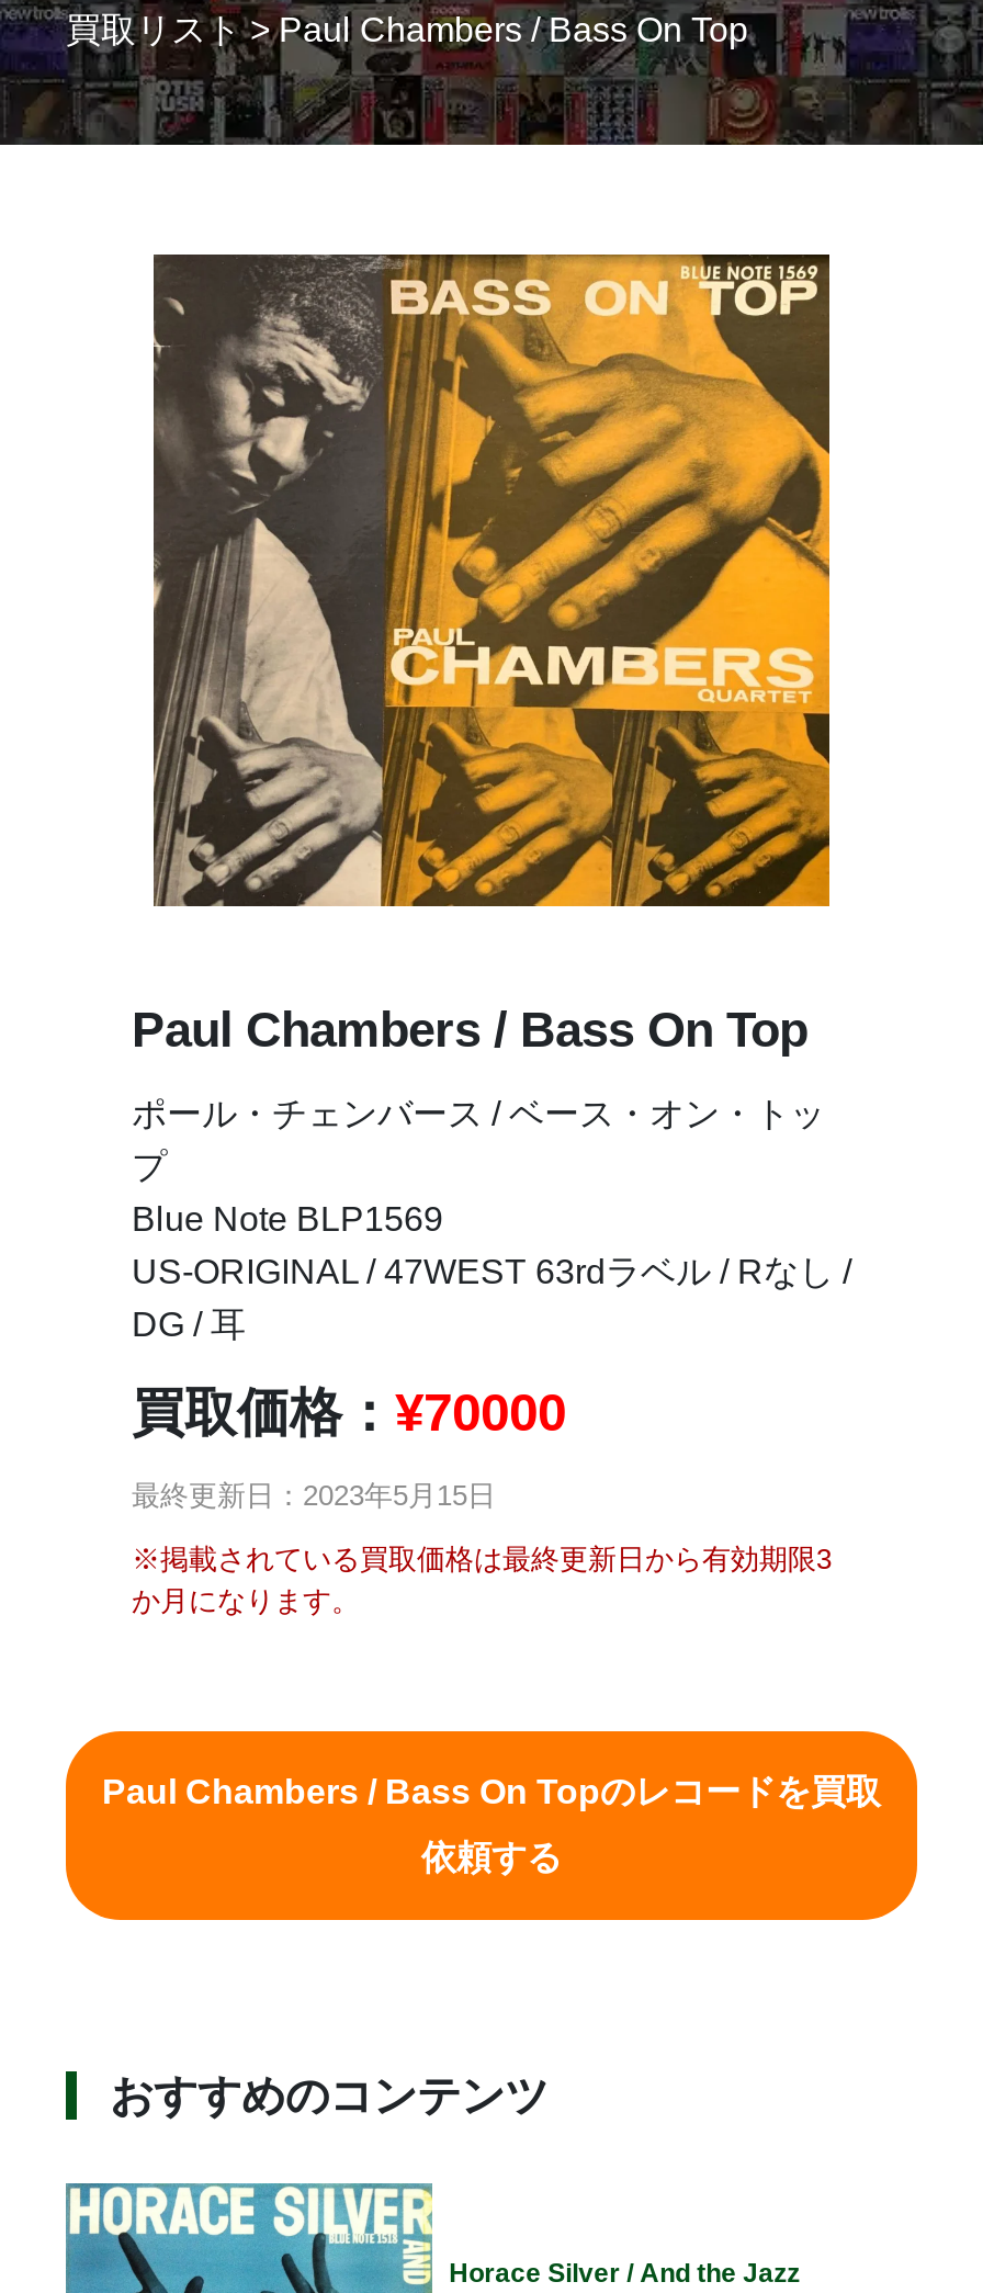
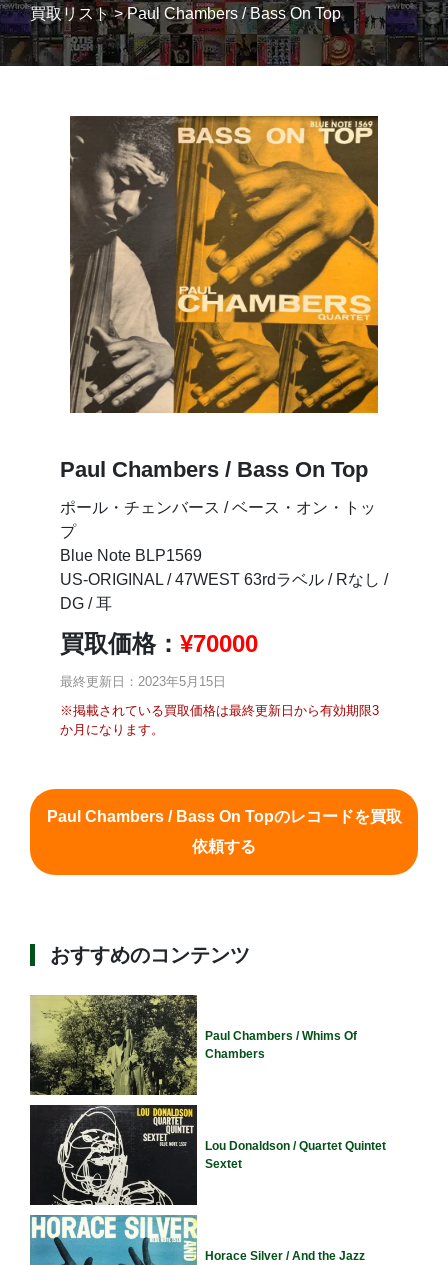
+ [image]
+ Paul Chambers / Whims Of
+ Chambers

+ [image]
+ Lou Donaldson / Quartet Quintet
+ Sextet
